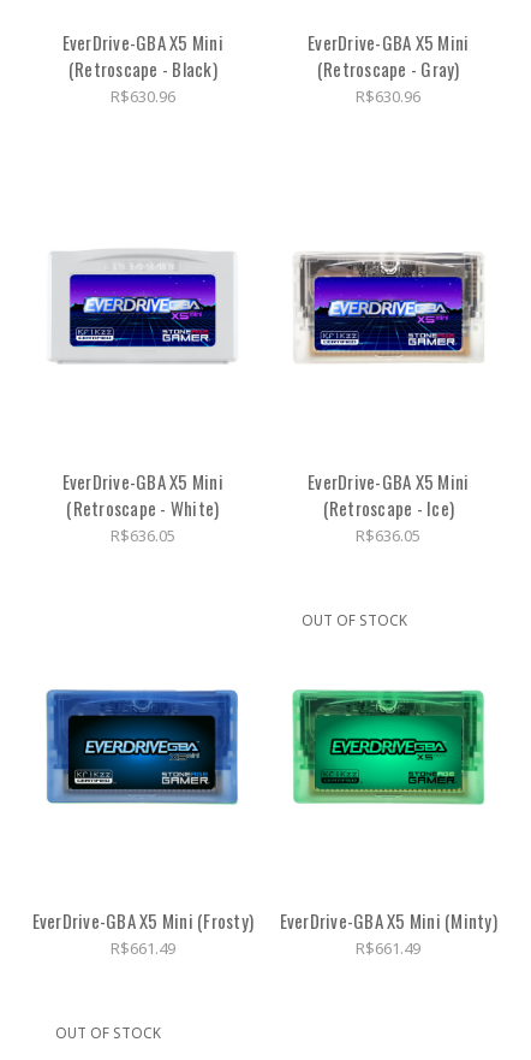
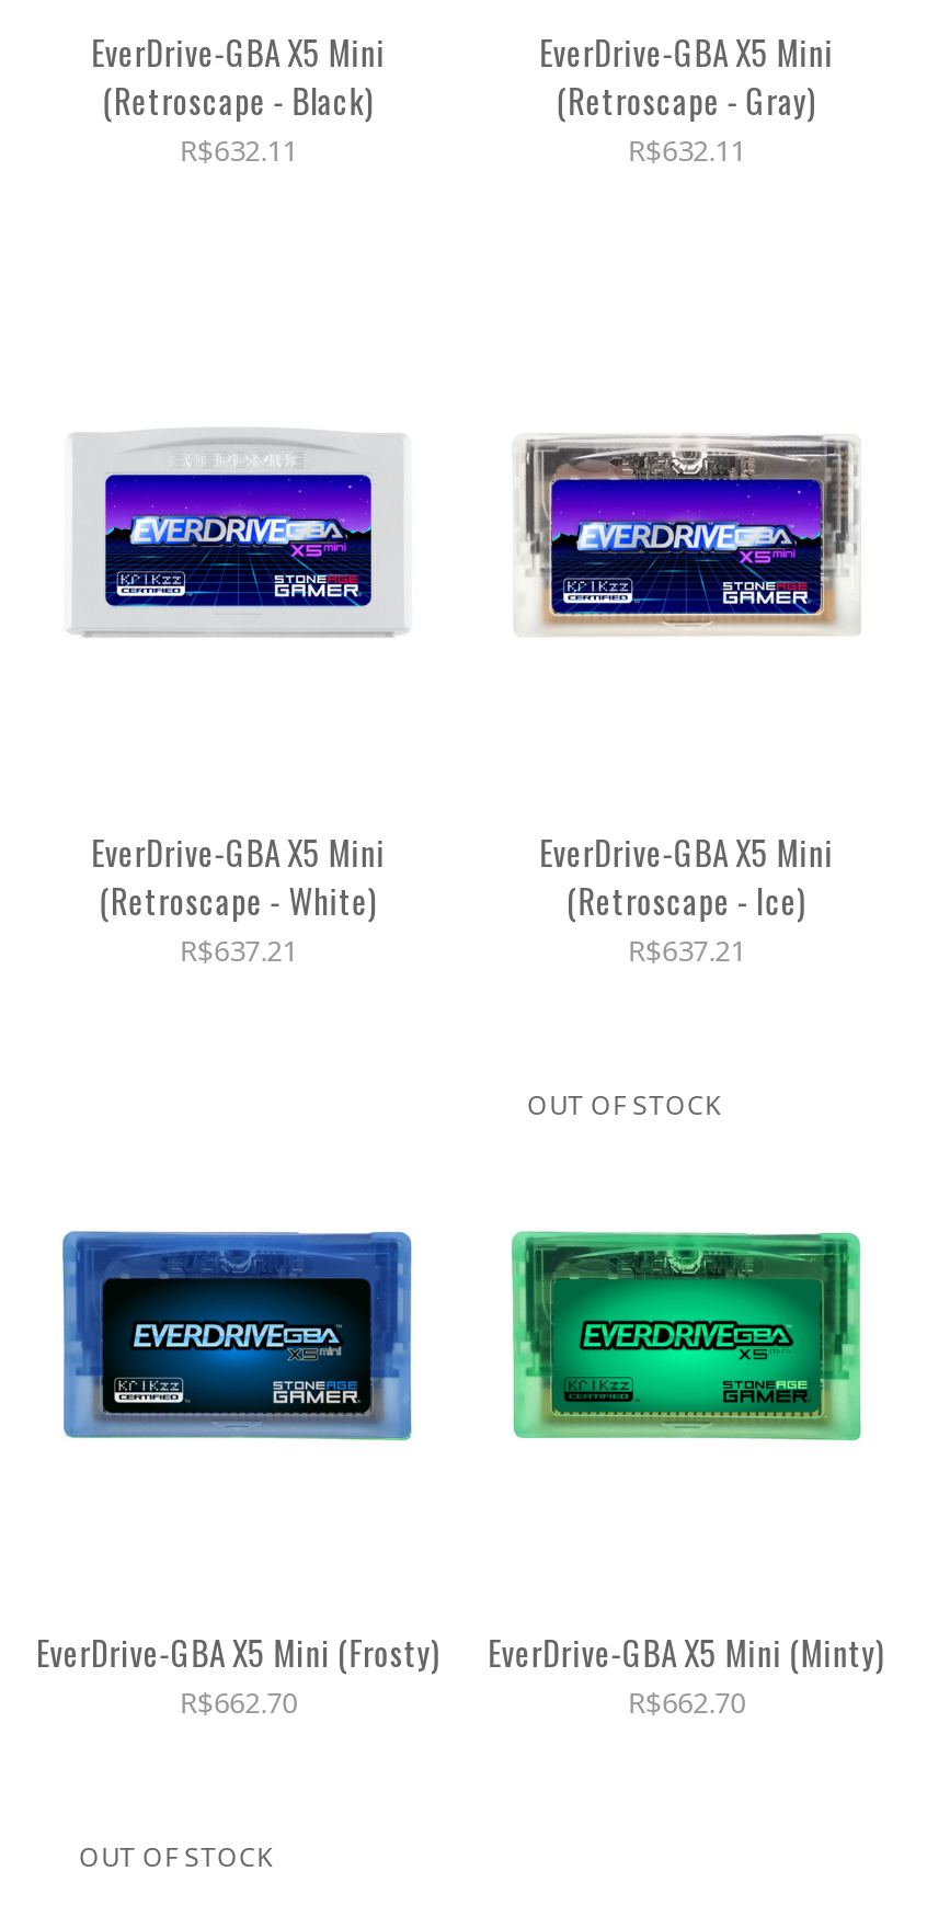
- R$630.96
+ R$632.11

- R$630.96
+ R$632.11

- R$636.05
+ R$637.21

- R$636.05
+ R$637.21

- R$661.49
+ R$662.70

- R$661.49
+ R$662.70
